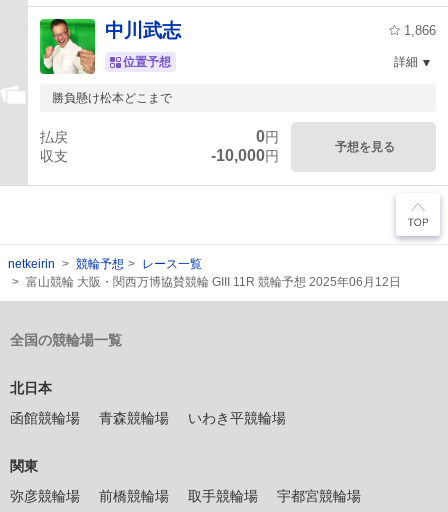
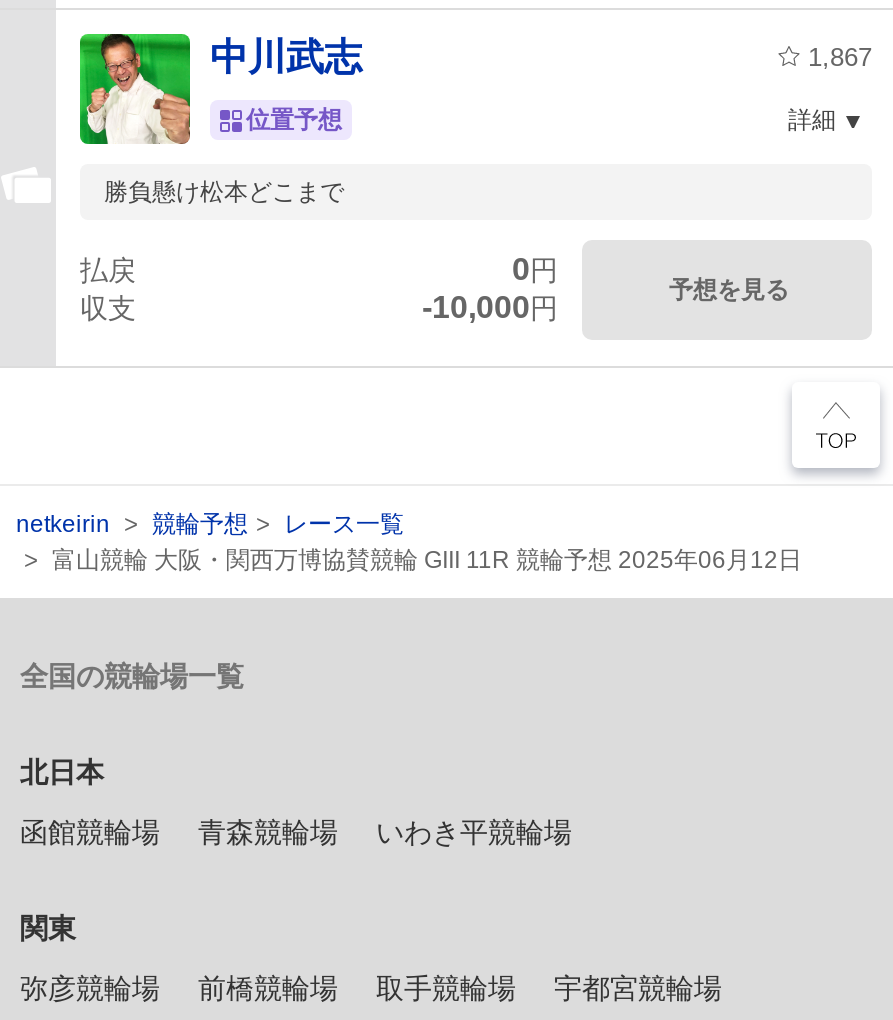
- 1,866
+ 1,867
